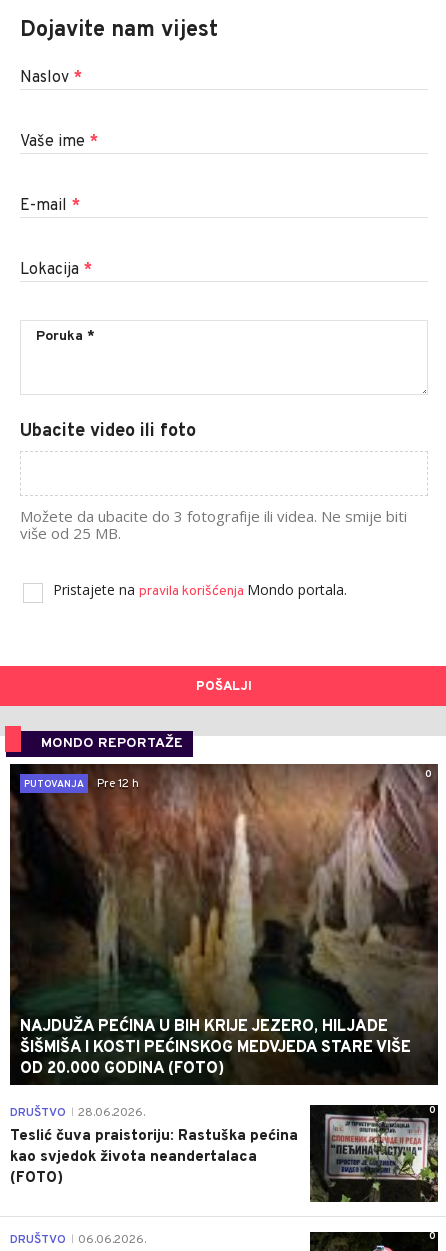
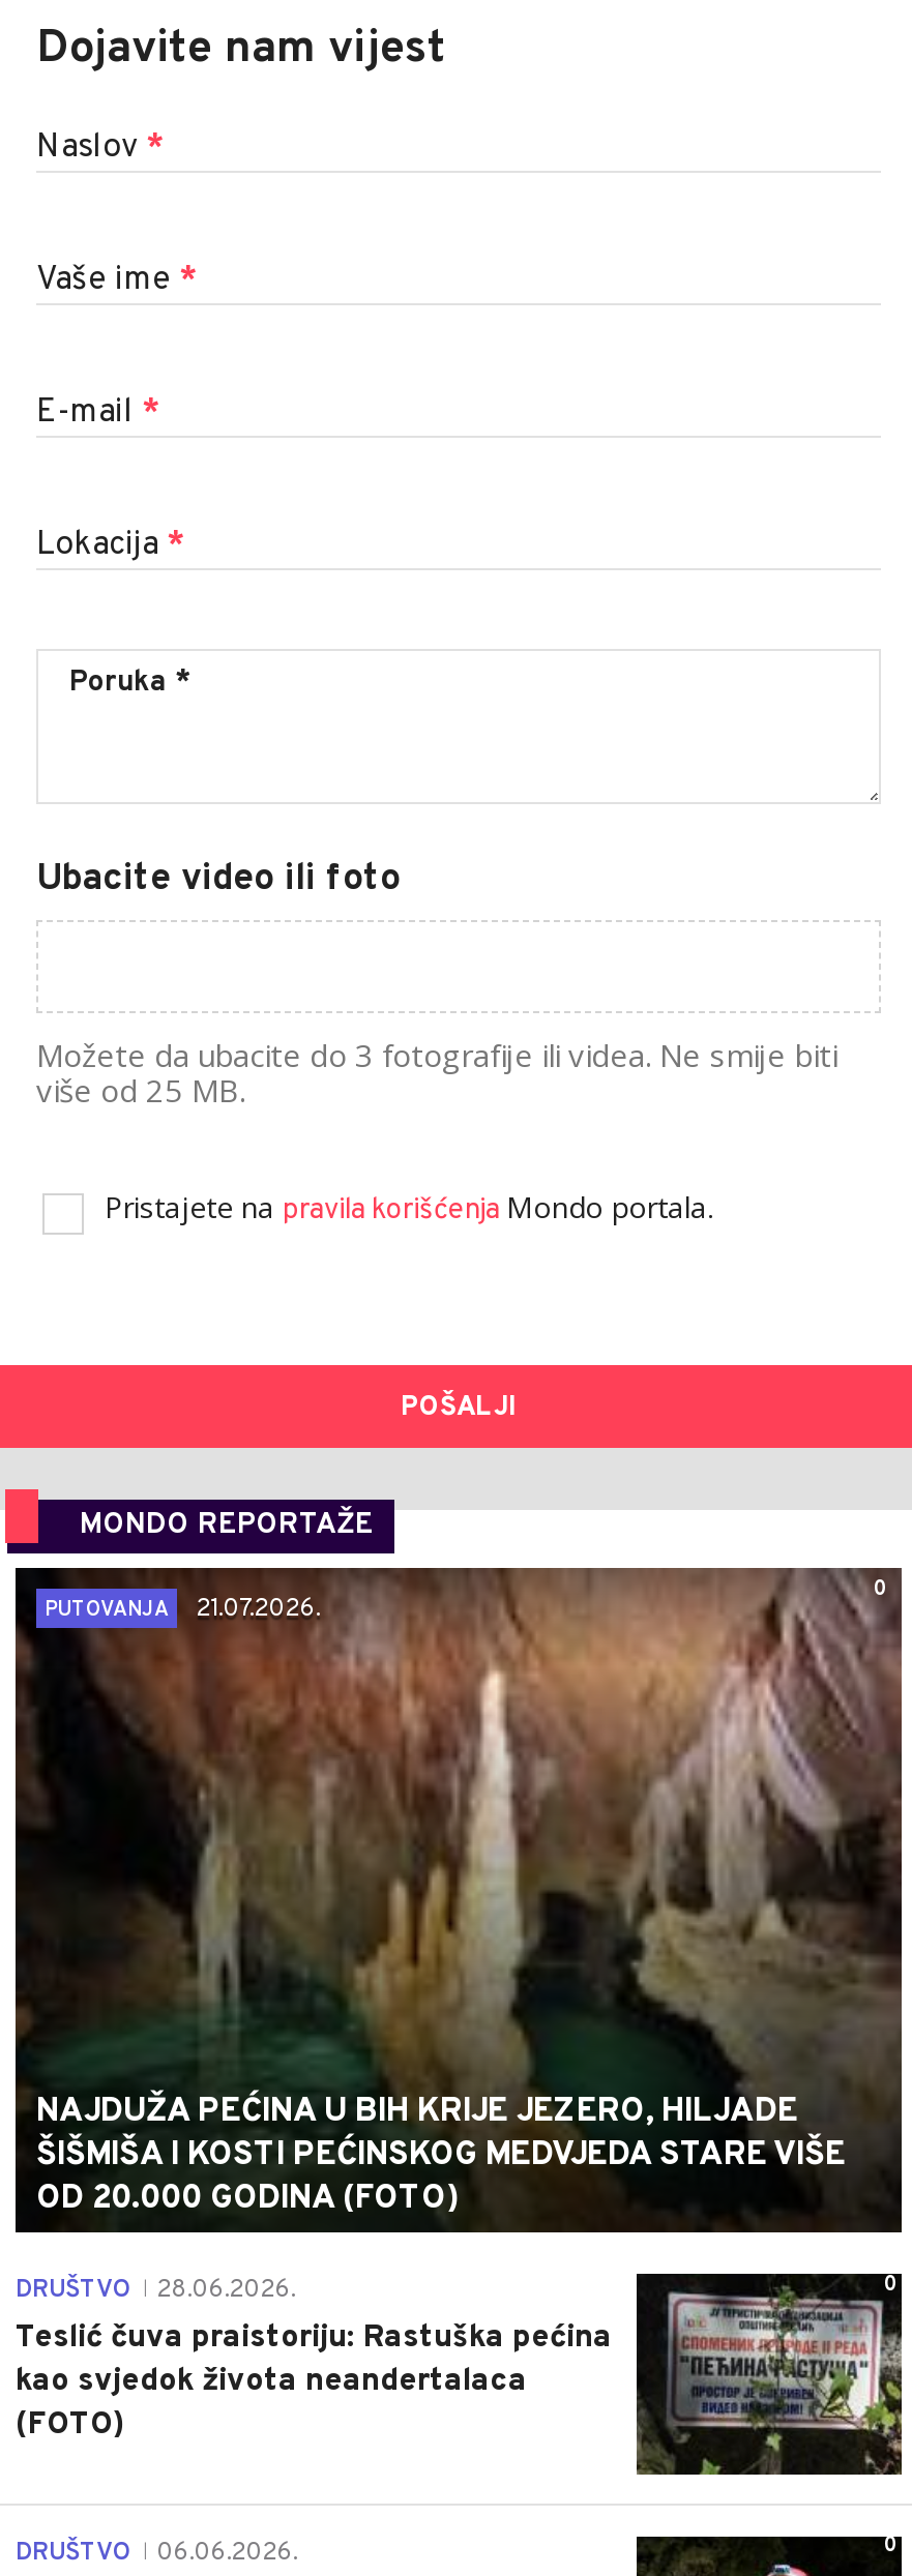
- PUTOVANJA Pre 12 h
+ PUTOVANJA 21.07.2026.
